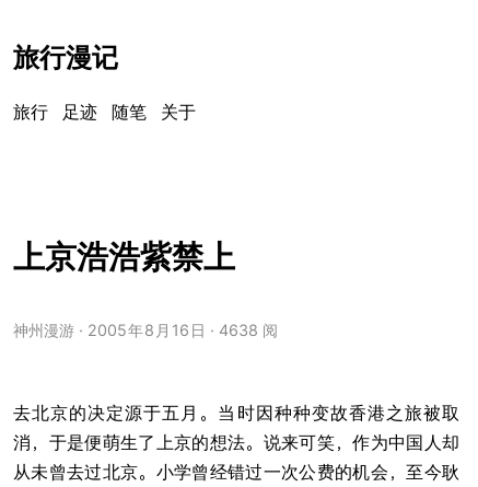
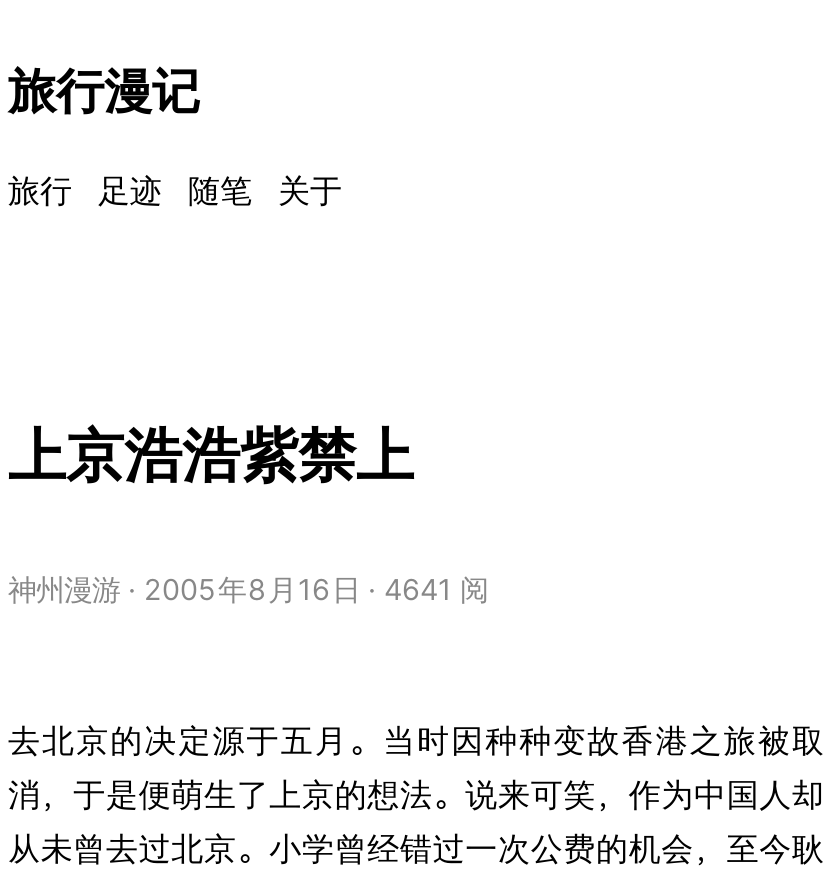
- 神州漫游 2005年8月16日 4638 阅
+ 神州漫游 2005年8月16日 4641 阅
